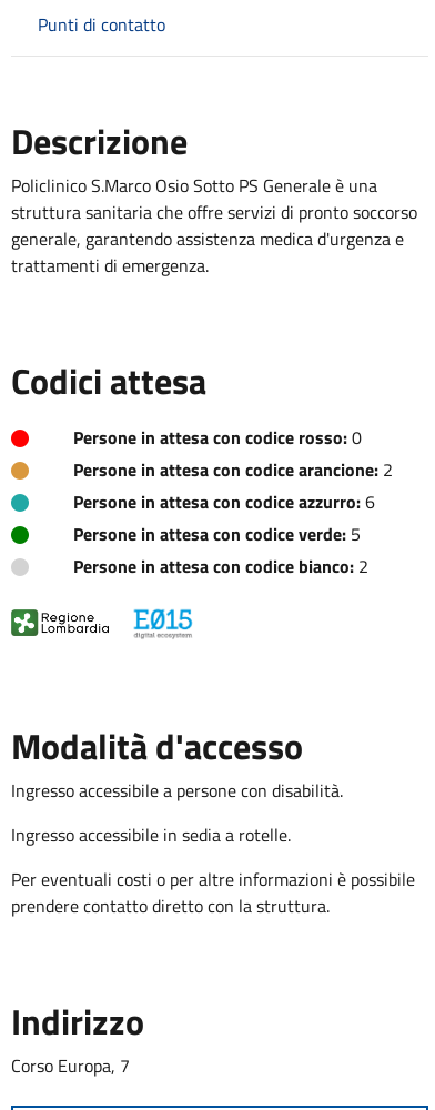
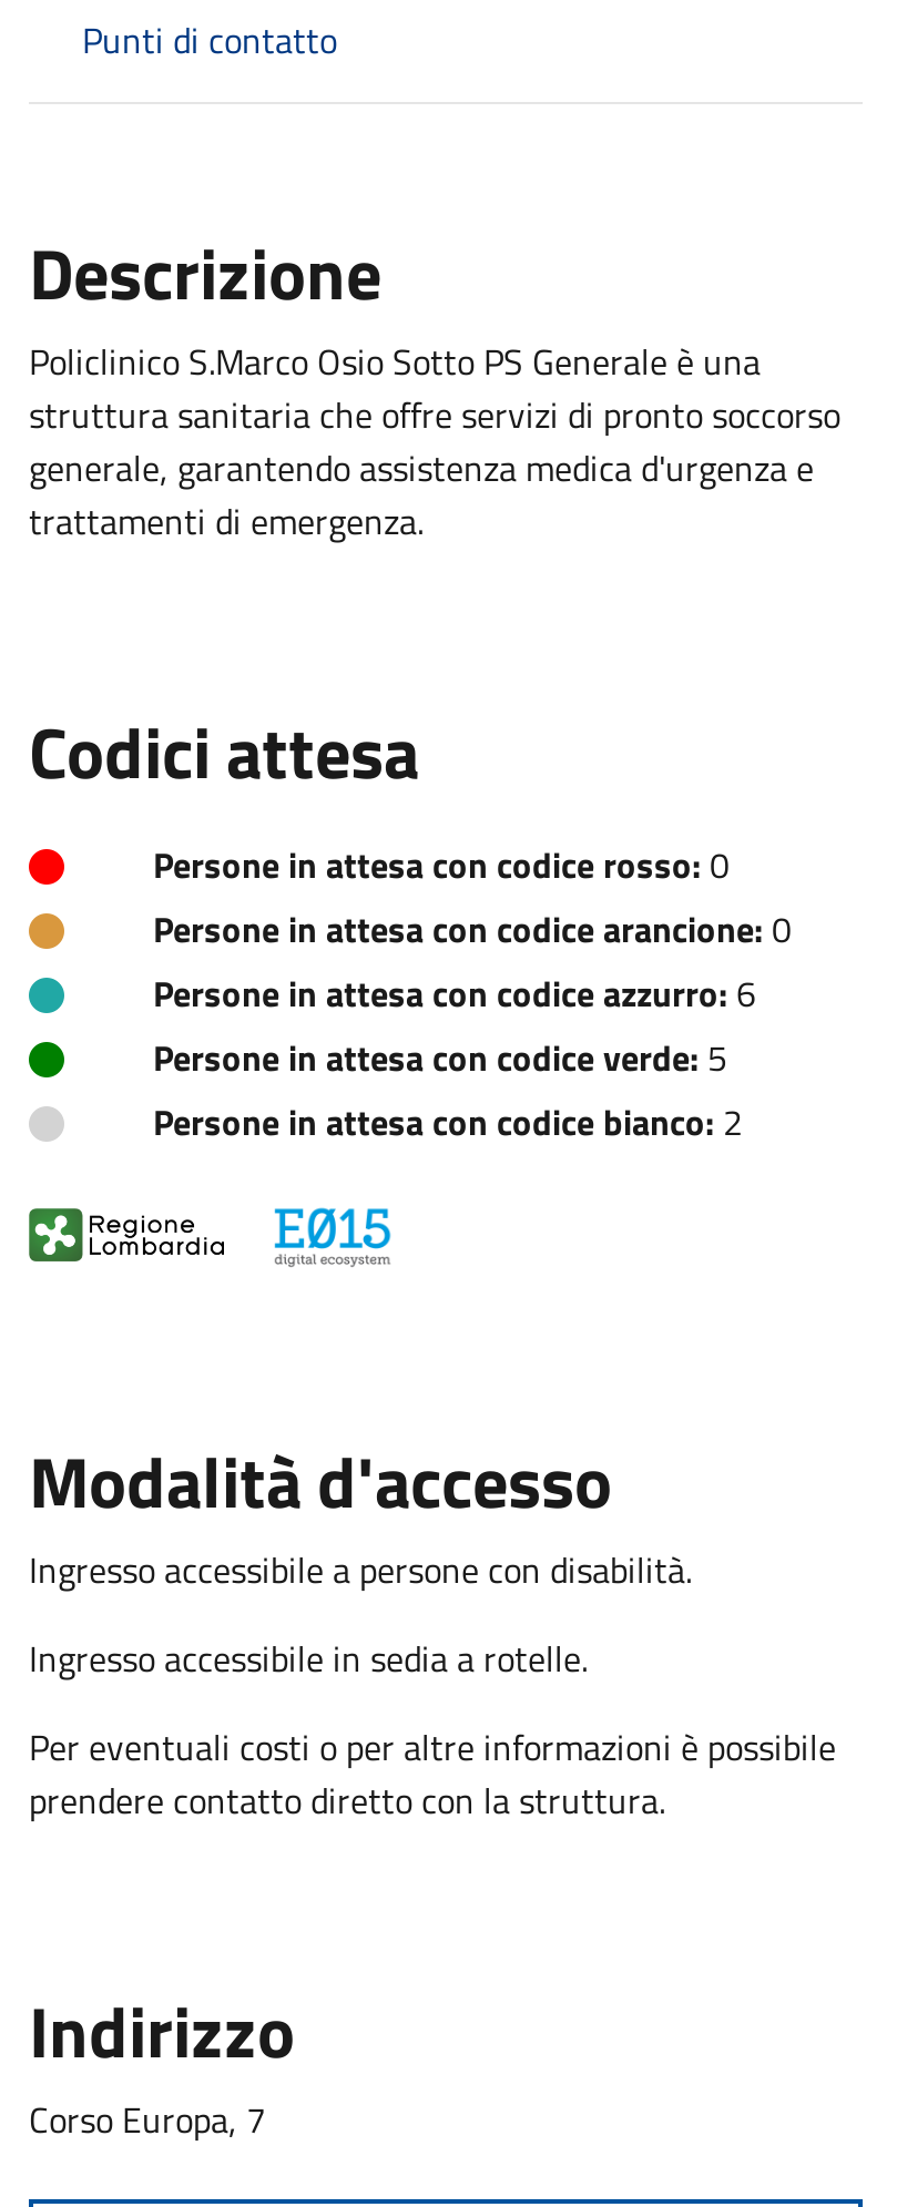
- Persone in attesa con codice arancione: 2
+ Persone in attesa con codice arancione: 0
